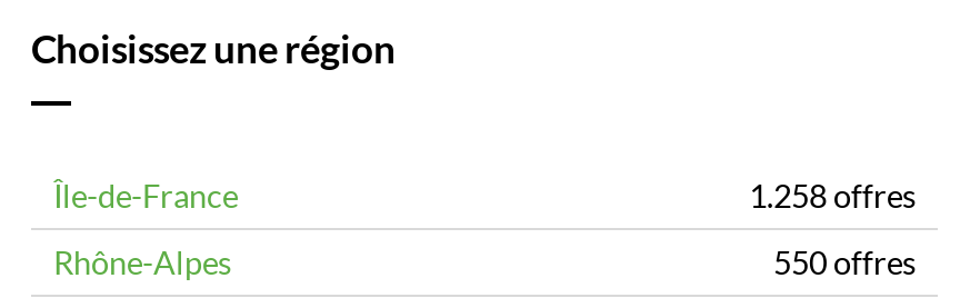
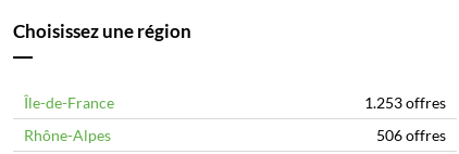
- 1.258 offres
+ 1.253 offres

- 550 offres
+ 506 offres
